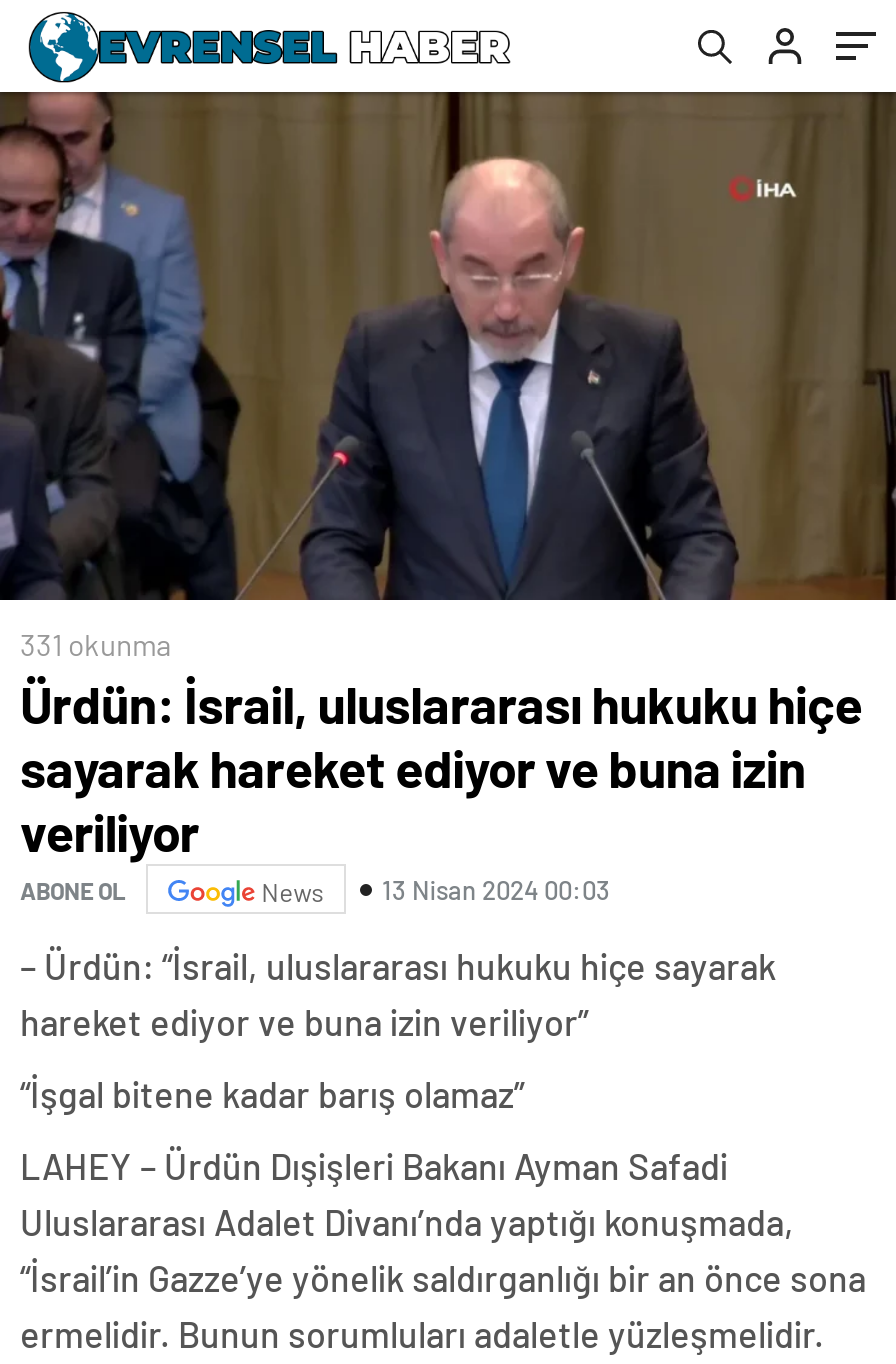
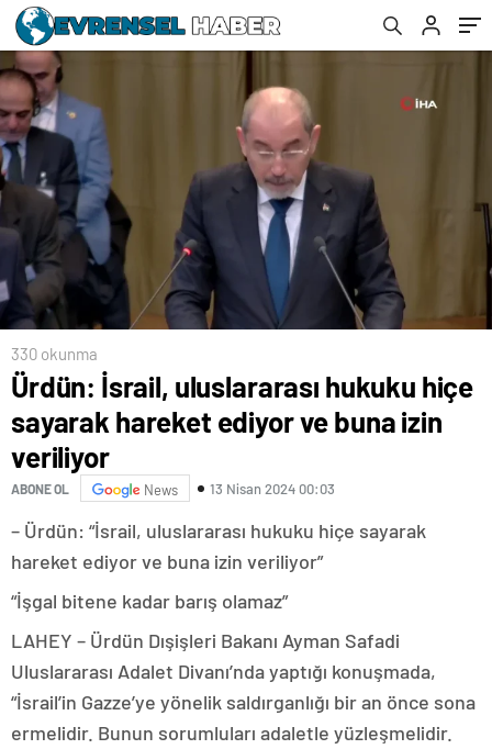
- 331 okunma
+ 330 okunma
